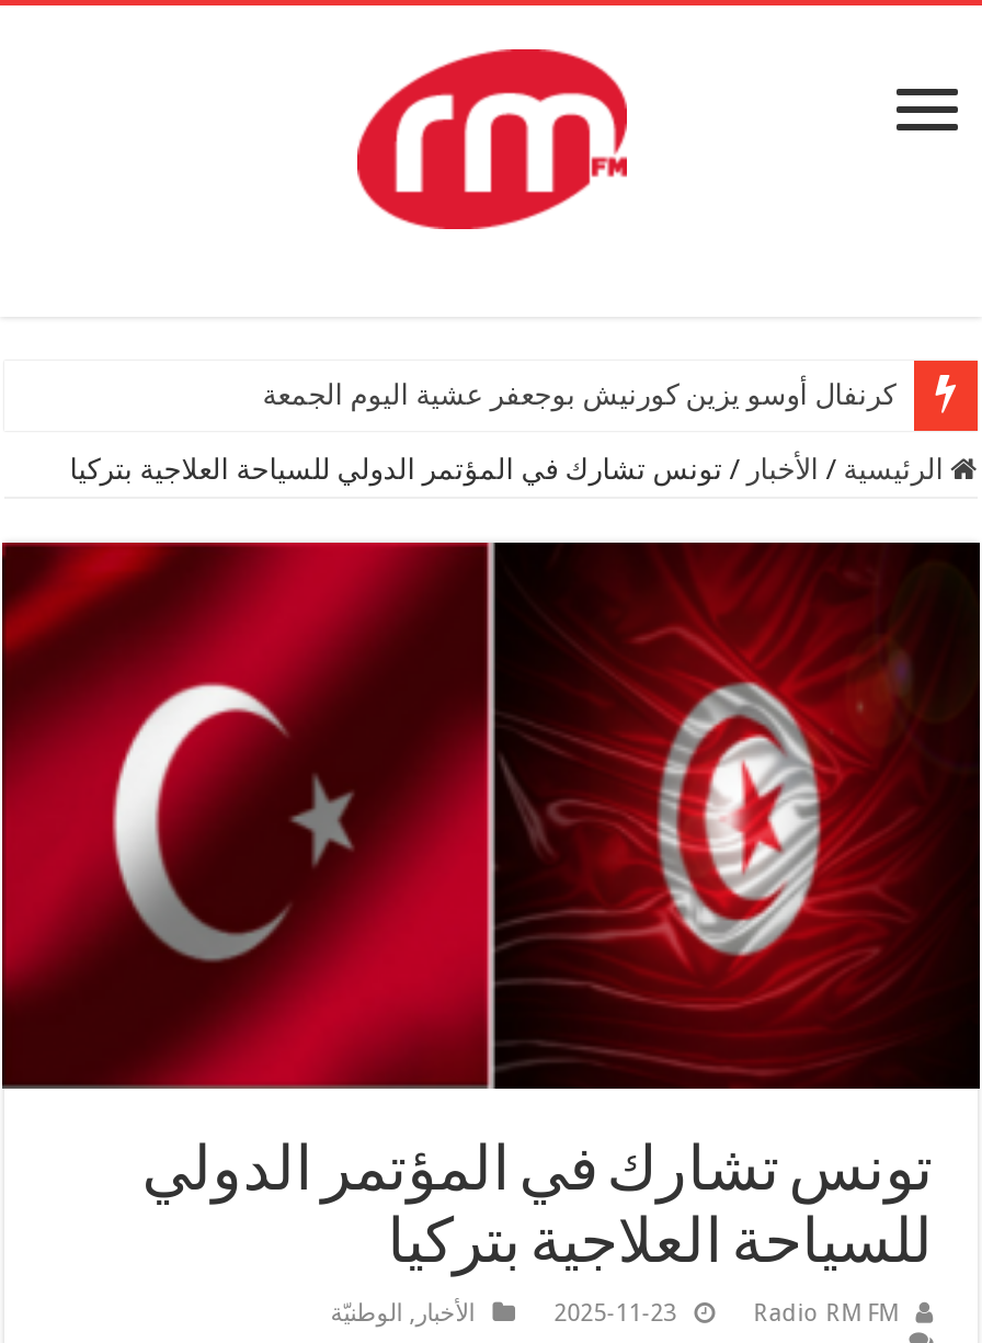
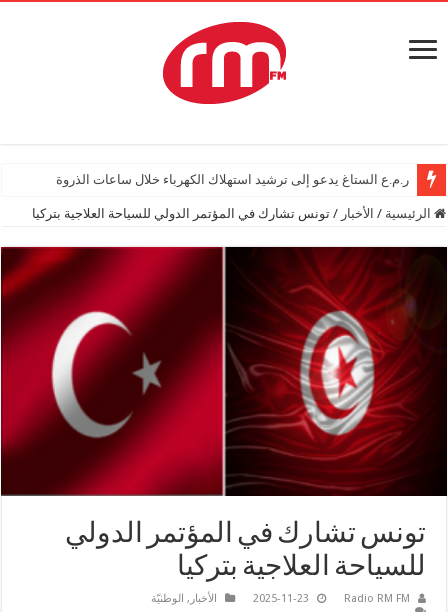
- كرنفال أوسو يزين كورنيش بوجعفر عشية اليوم الجمعة
+ ر.م.ع الستاغ يدعو إلى ترشيد استهلاك الكهرباء خلال ساعات الذروة
